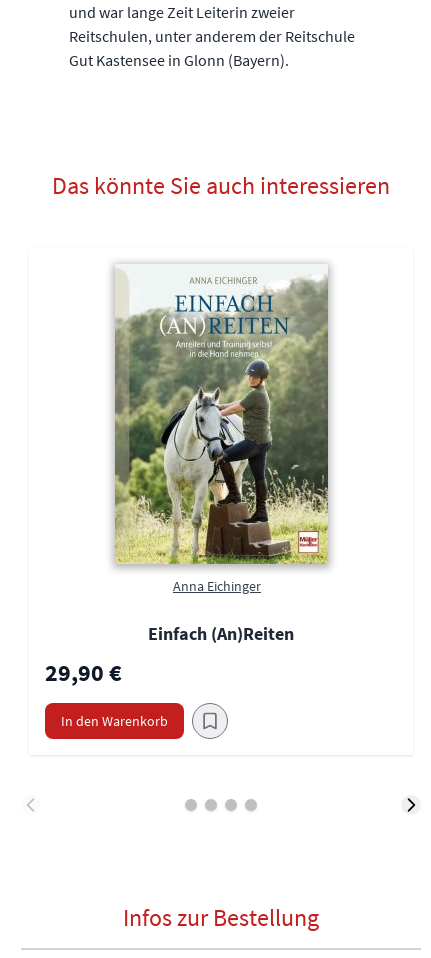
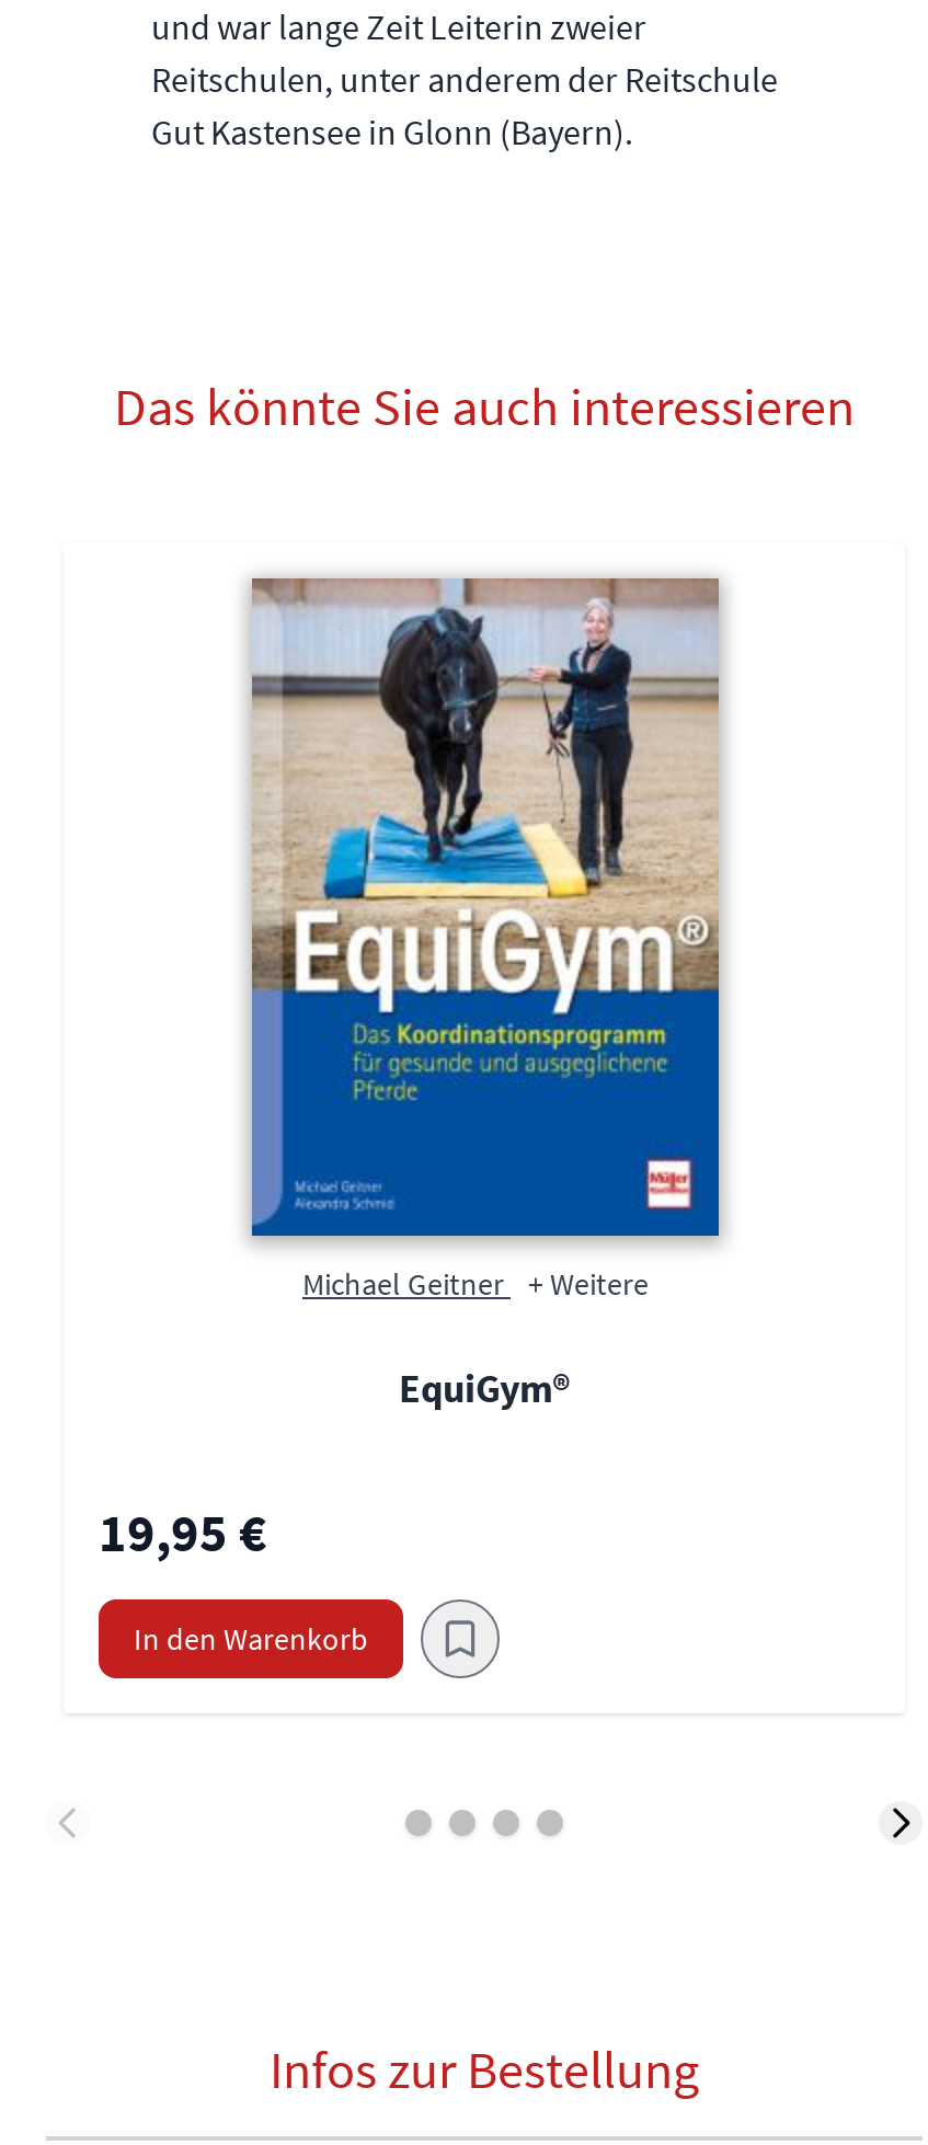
- [image]
- Anna Eichinger
- Einfach (An)Reiten
- 29,90 €
+ [image]
+ Michael Geitner + Weitere
+ EquiGym®
+ 19,95 €
